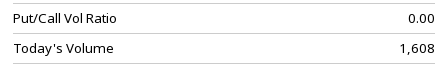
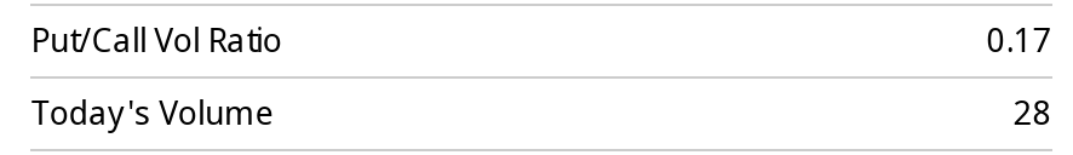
- 0.00
+ 0.17

- 1,608
+ 28
